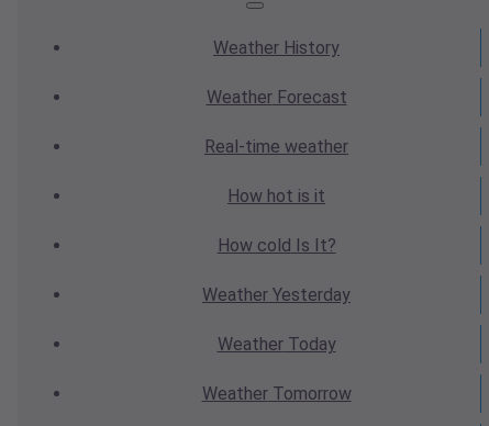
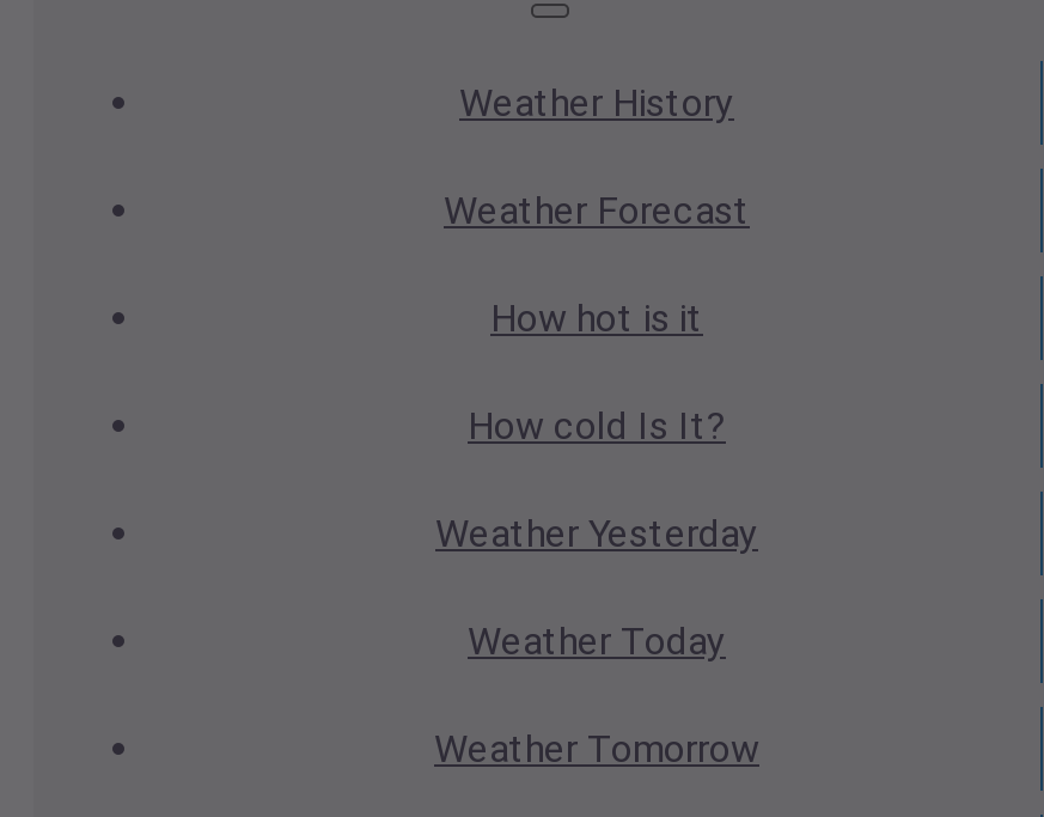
- Real-time weather
